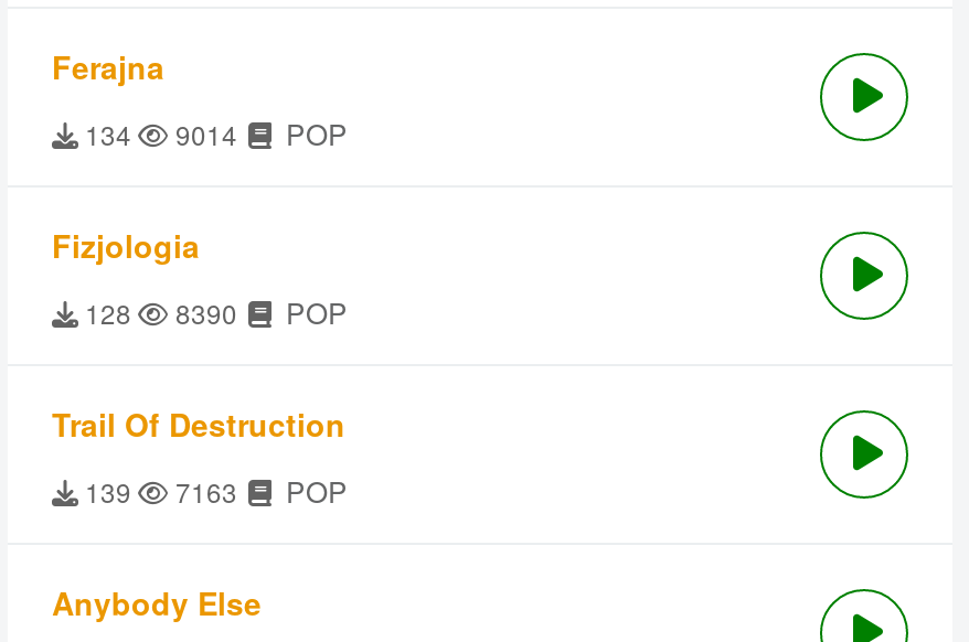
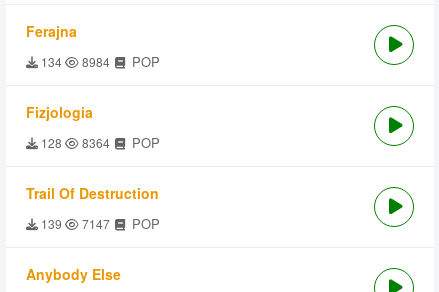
- 134 9014 POP
+ 134 8984 POP

- 128 8390 POP
+ 128 8364 POP

- 139 7163 POP
+ 139 7147 POP
